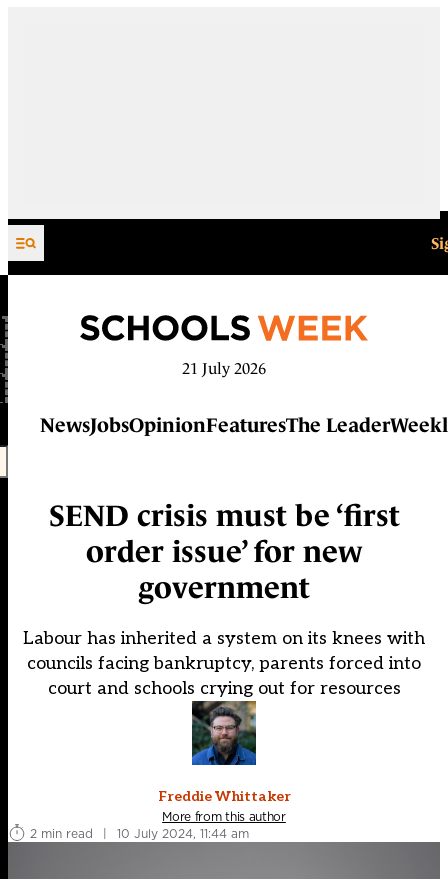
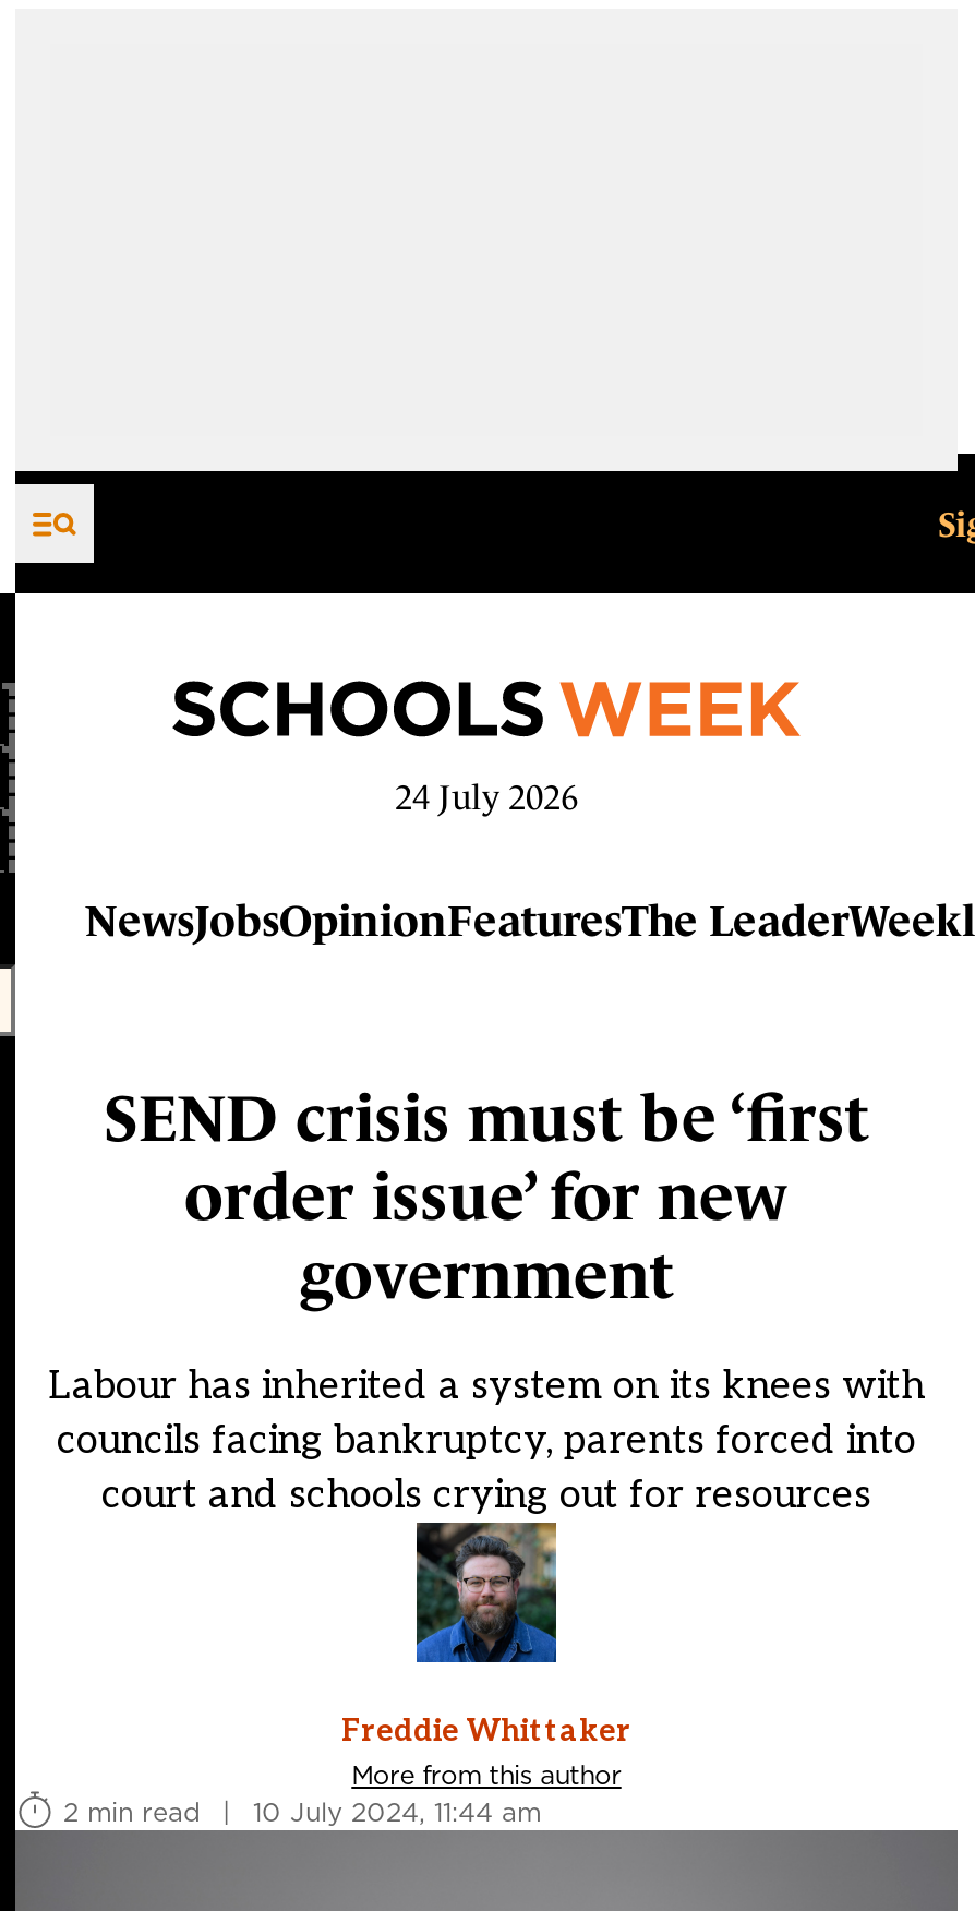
- 21 July 2026
+ 24 July 2026
